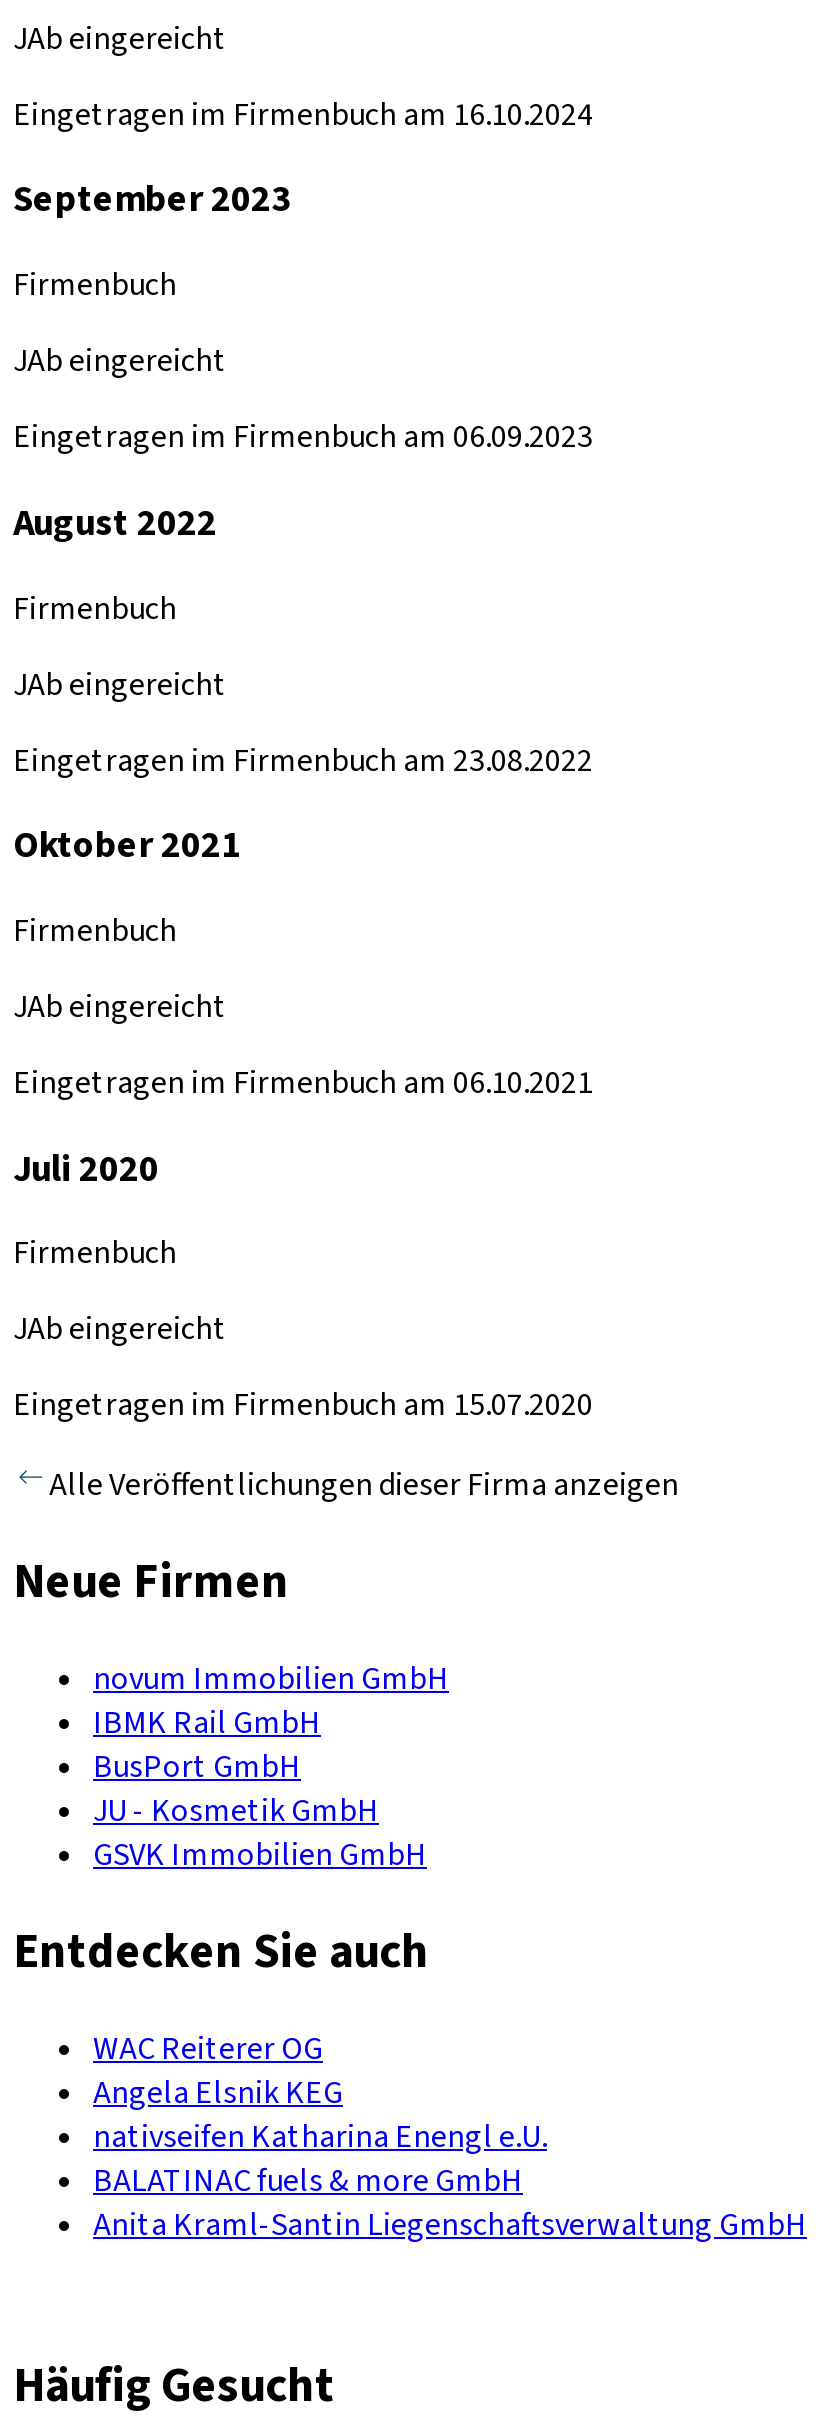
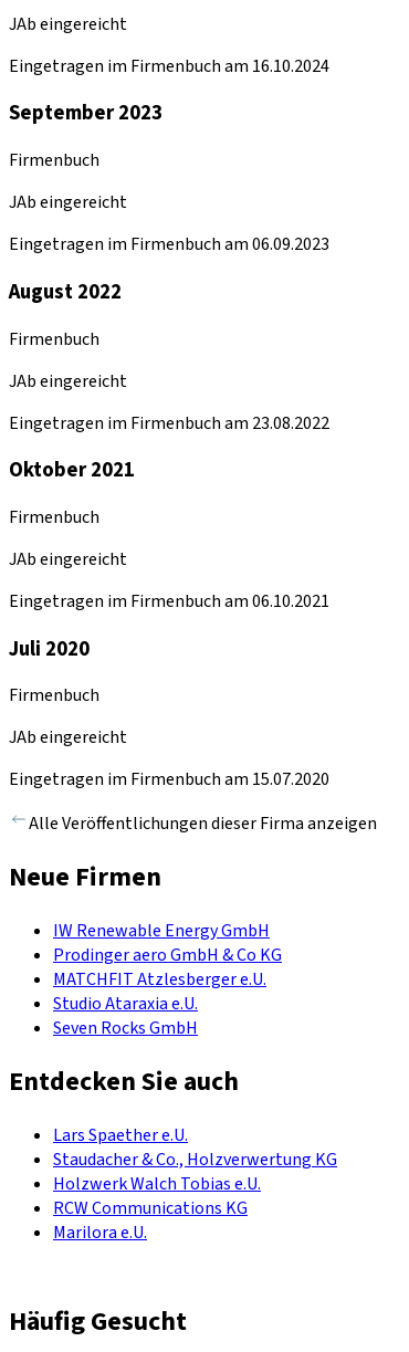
- novum Immobilien GmbH
- IBMK Rail GmbH
- BusPort GmbH
- JU - Kosmetik GmbH
- GSVK Immobilien GmbH
+ IW Renewable Energy GmbH
+ Prodinger aero GmbH & Co KG
+ MATCHFIT Atzlesberger e.U.
+ Studio Ataraxia e.U.
+ Seven Rocks GmbH

- WAC Reiterer OG
- Angela Elsnik KEG
- nativseifen Katharina Enengl e.U.
- BALATINAC fuels & more GmbH
- Anita Kraml-Santin Liegenschaftsverwaltung GmbH
+ Lars Spaether e.U.
+ Staudacher & Co., Holzverwertung KG
+ Holzwerk Walch Tobias e.U.
+ RCW Communications KG
+ Marilora e.U.
